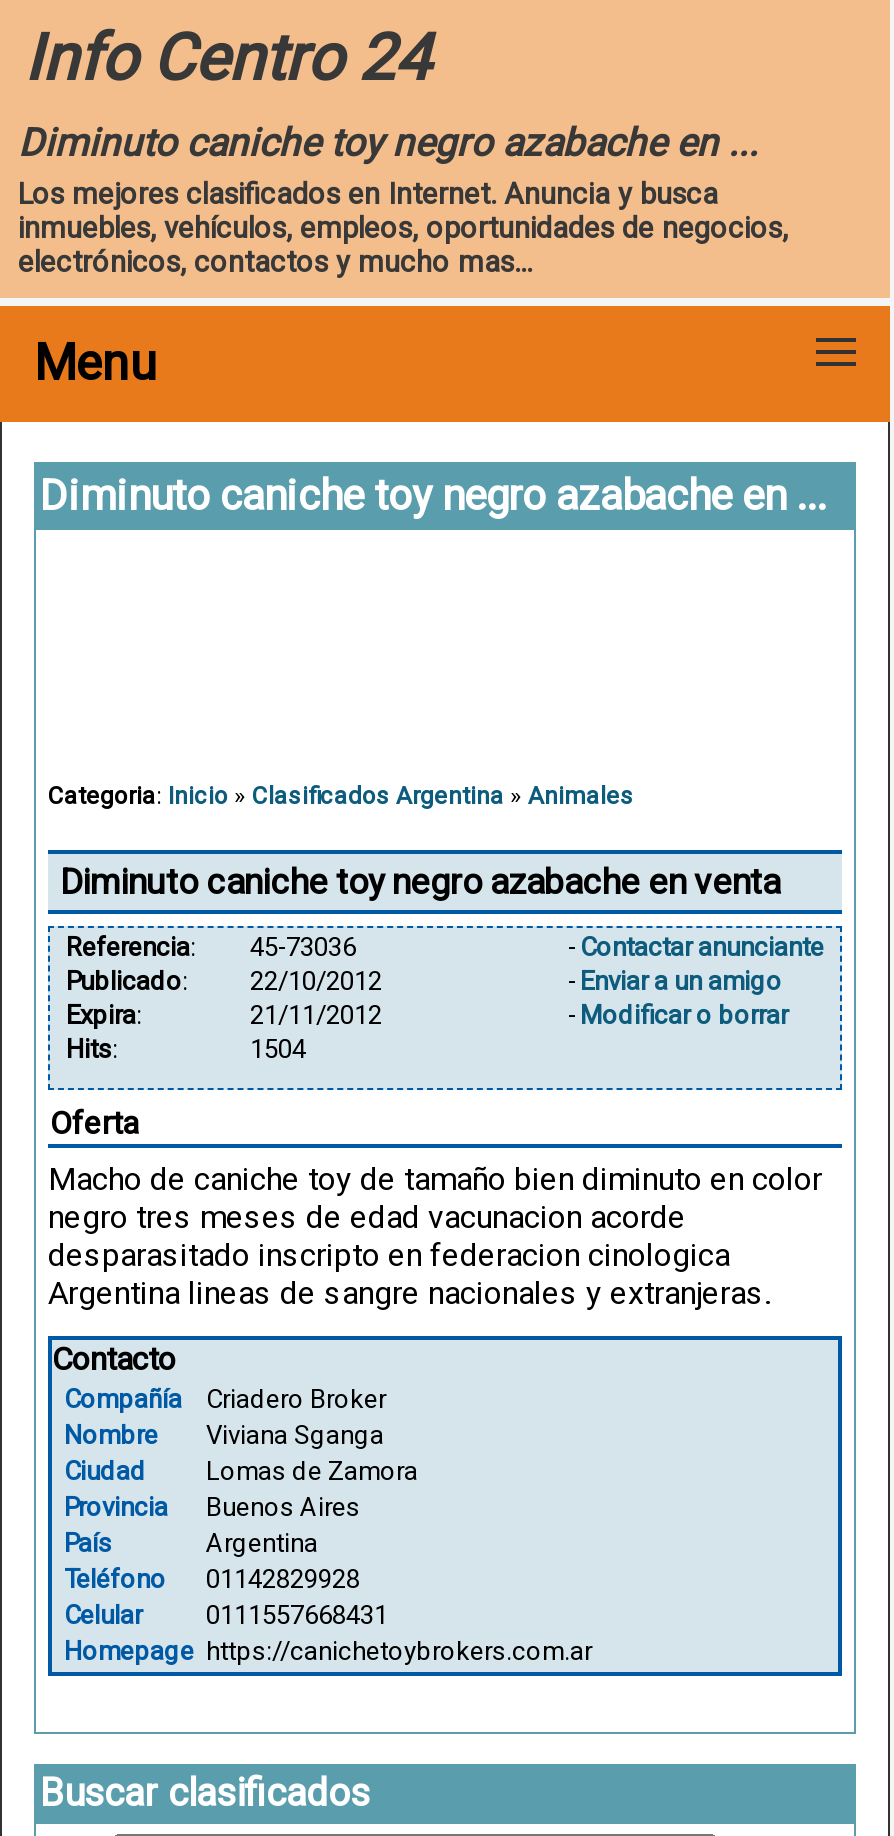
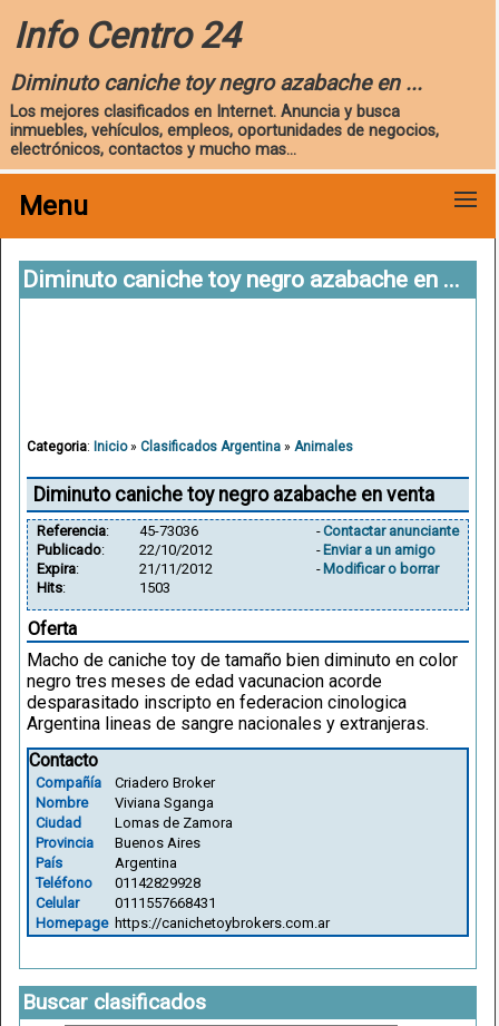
- 1504
+ 1503
